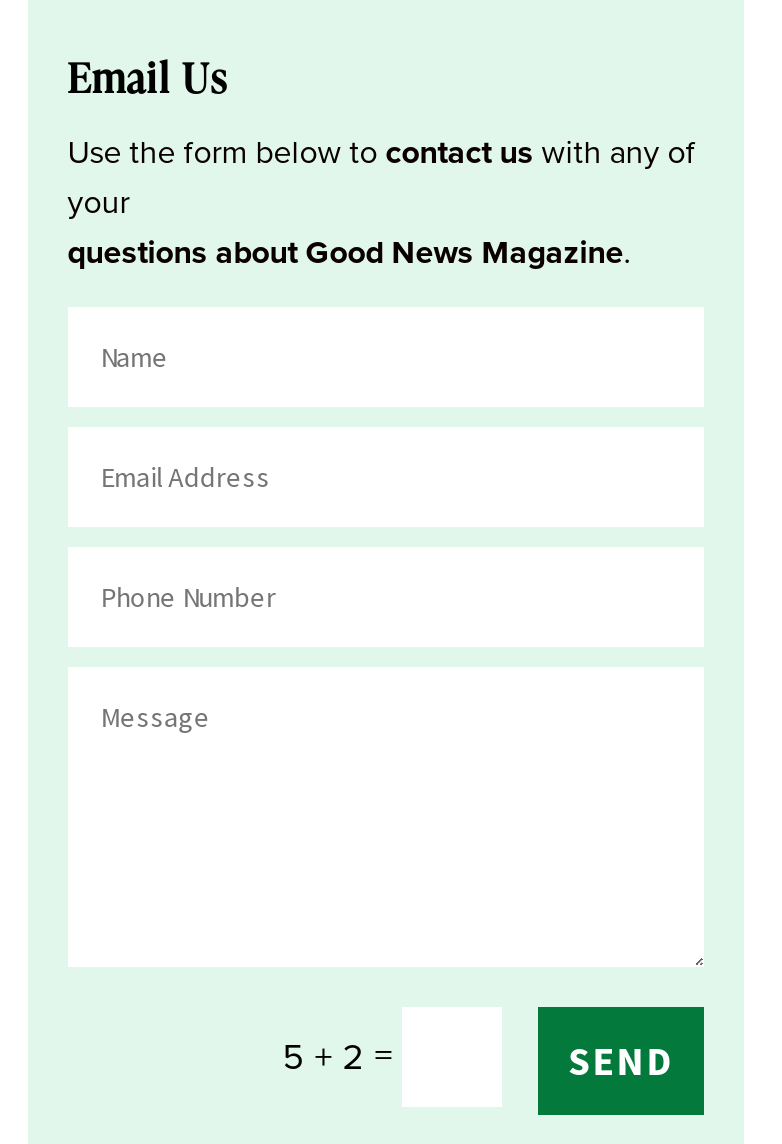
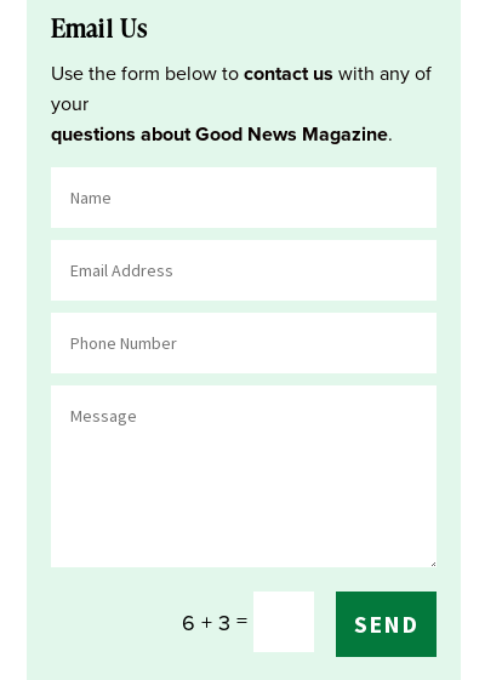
- 5 + 2 =
+ 6 + 3 =
